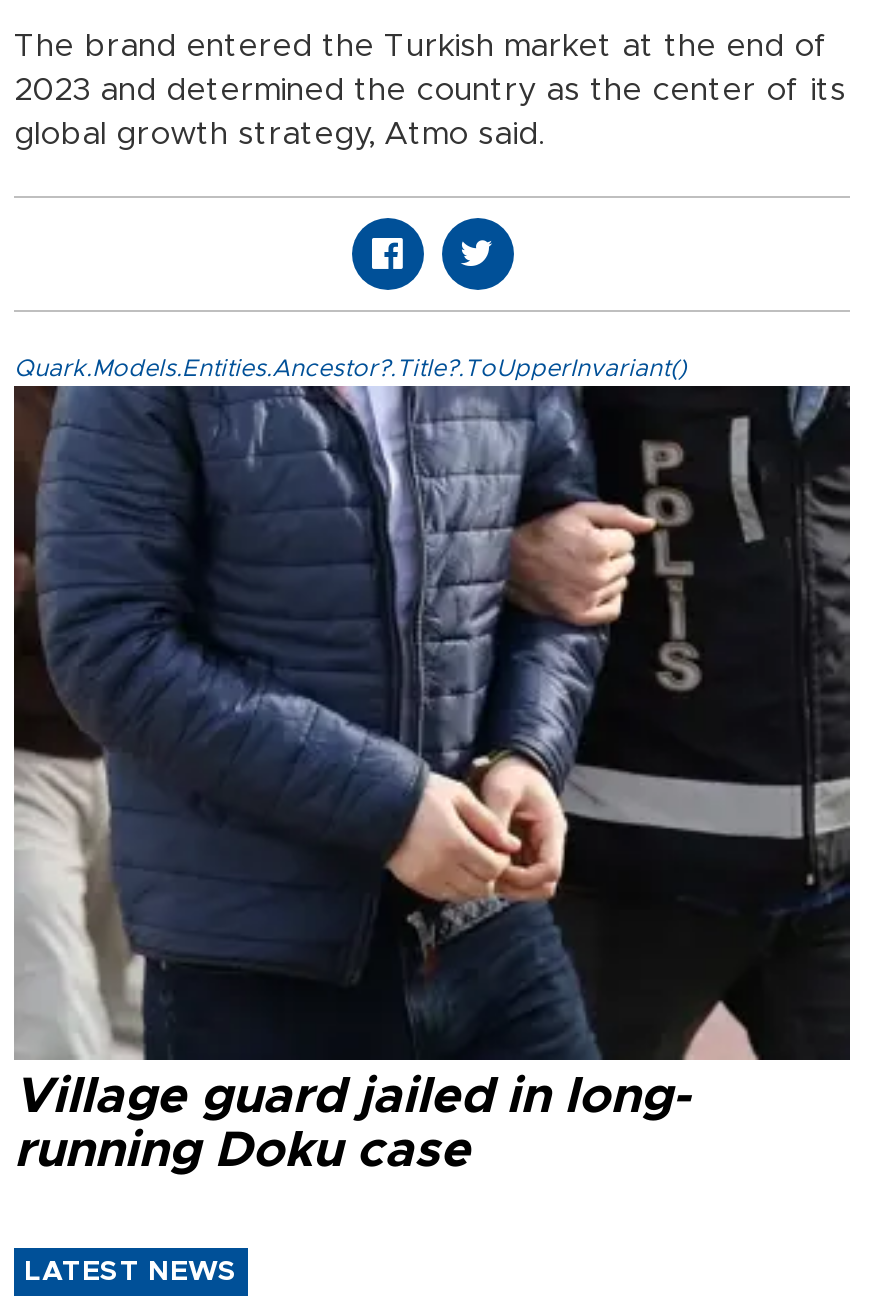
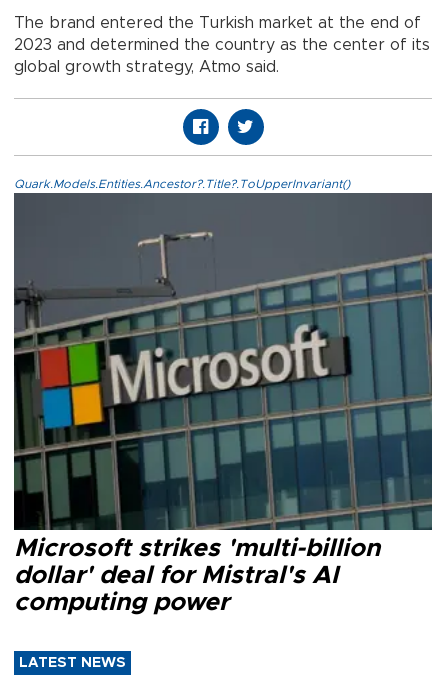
- [image]
- Village guard jailed in long-
- running Doku case
+ [image]
+ Microsoft strikes 'multi-billion
+ dollar' deal for Mistral's AI
+ computing power
